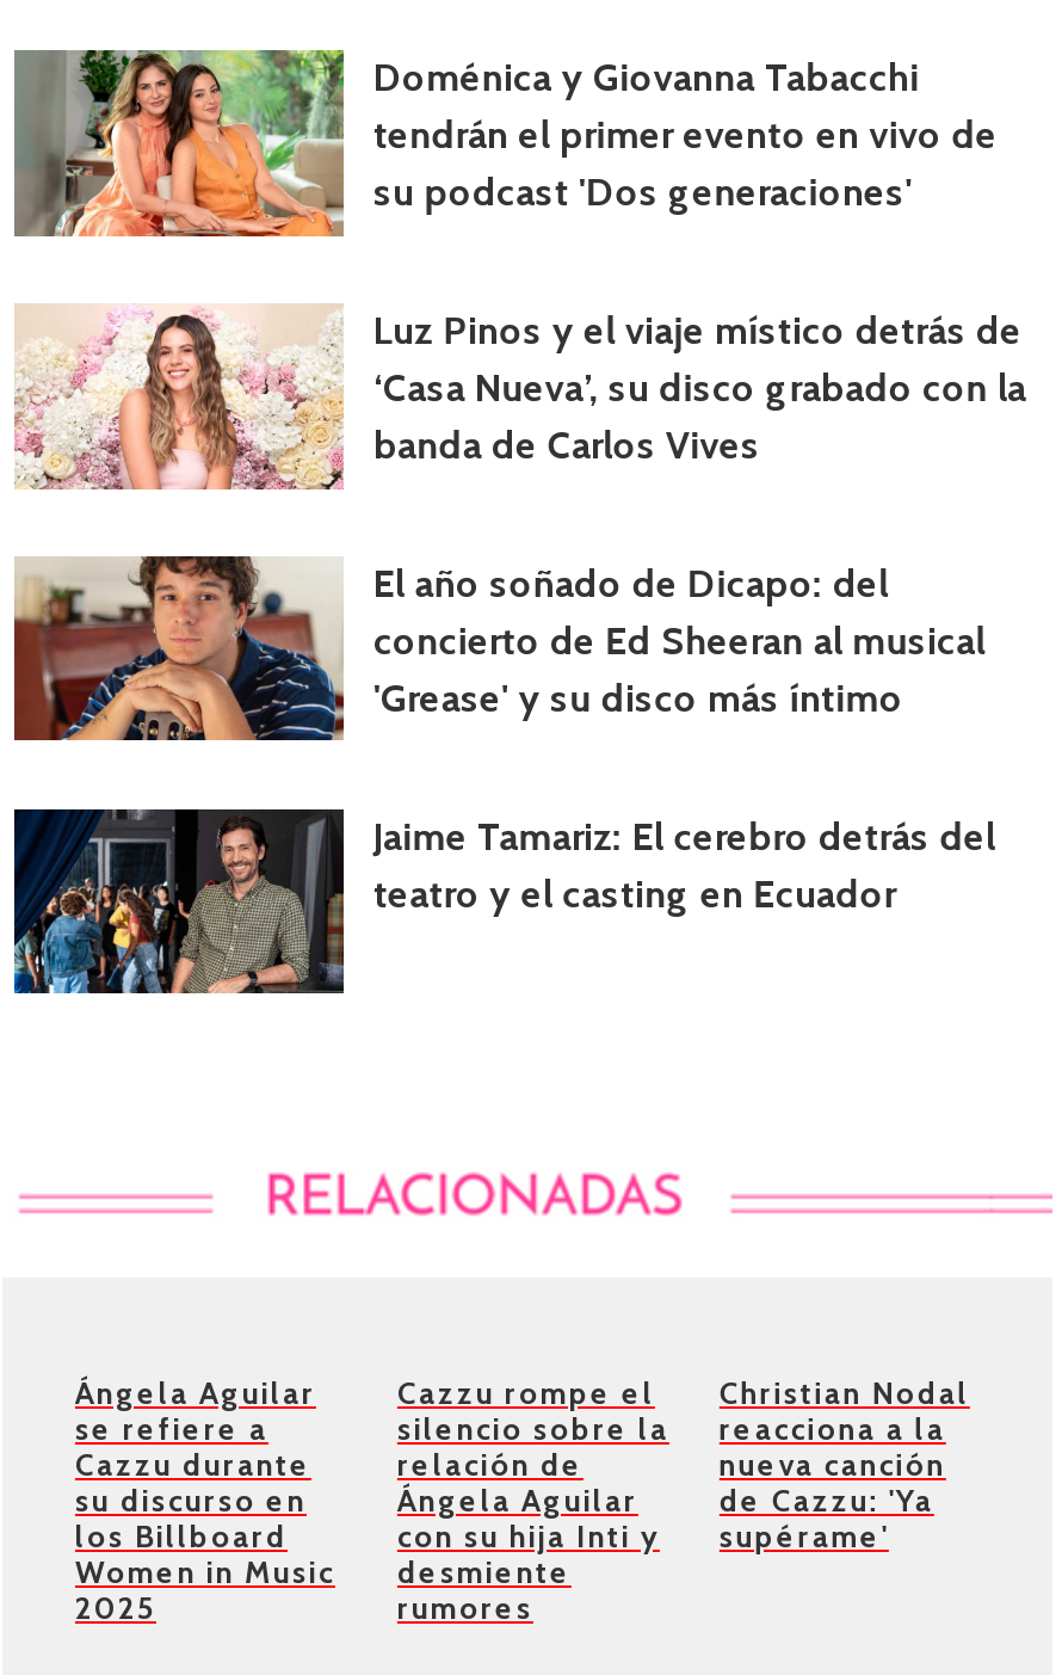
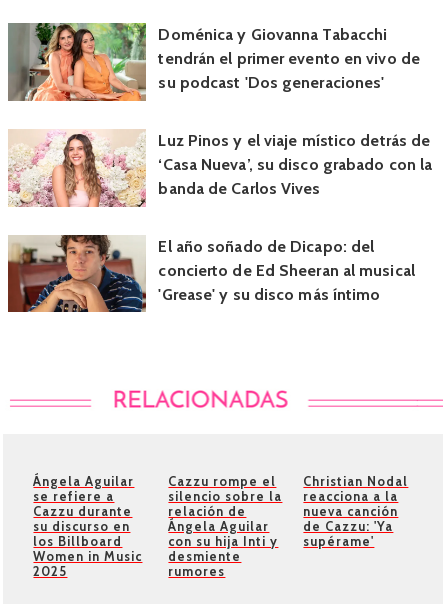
- [image]
- Jaime Tamariz: El cerebro detrás del
- teatro y el casting en Ecuador
